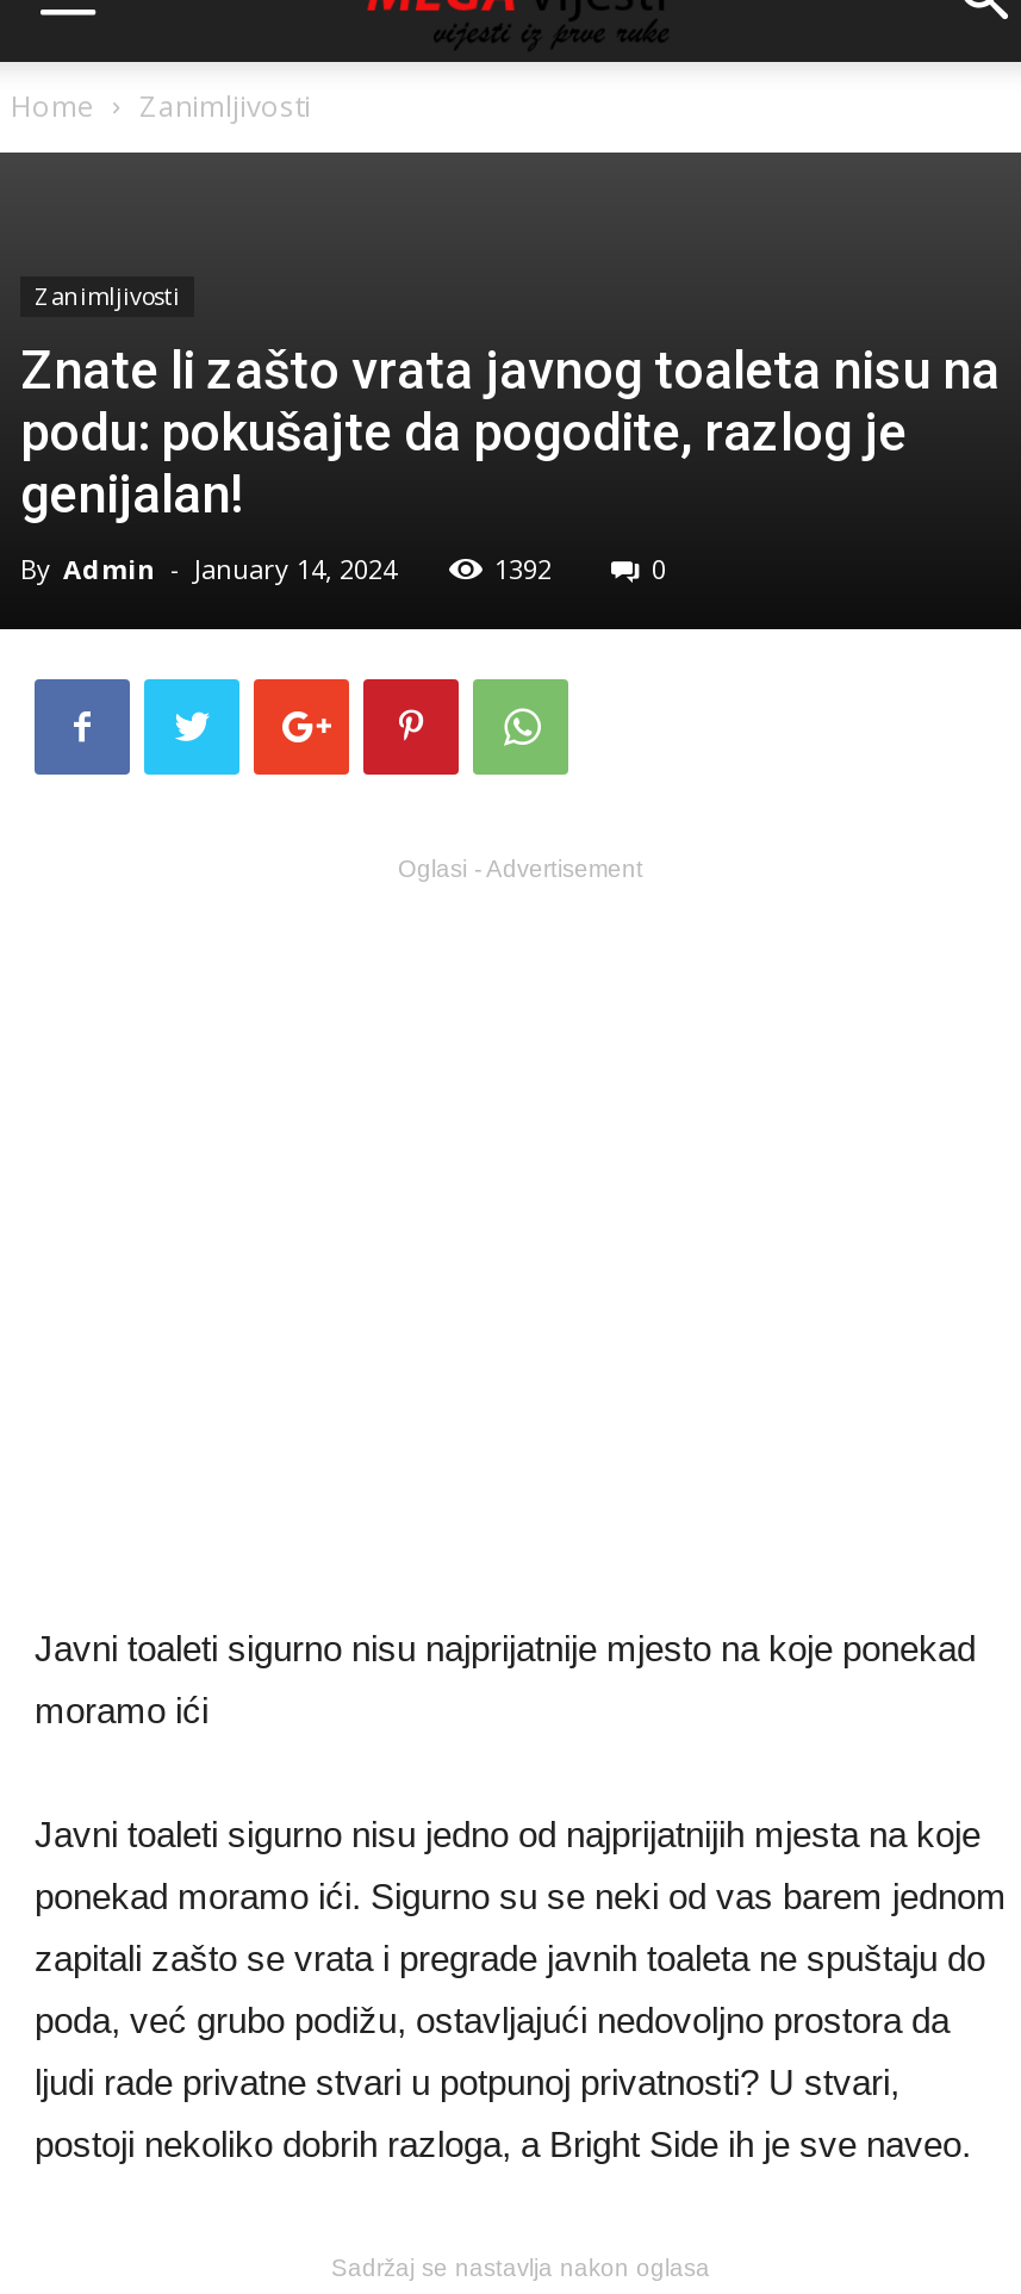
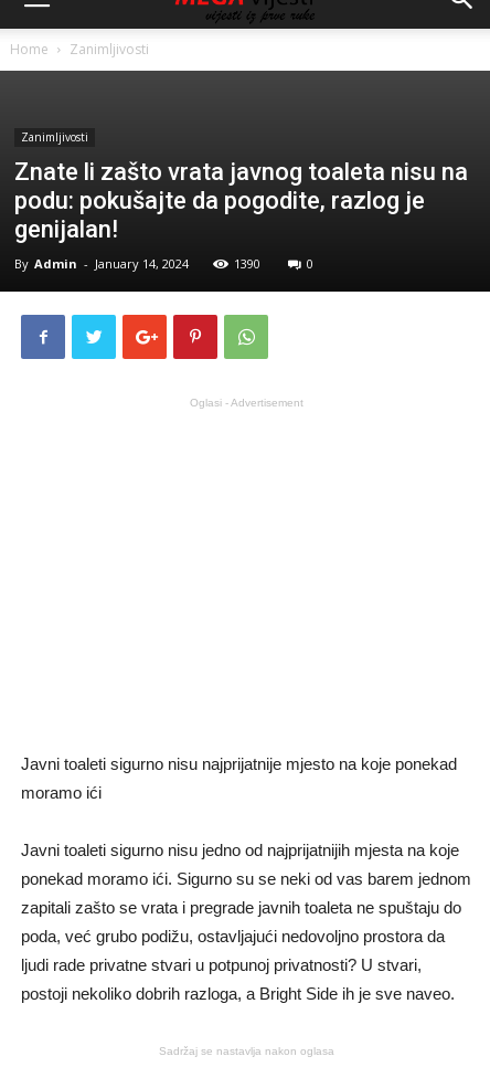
- 1392
+ 1390
